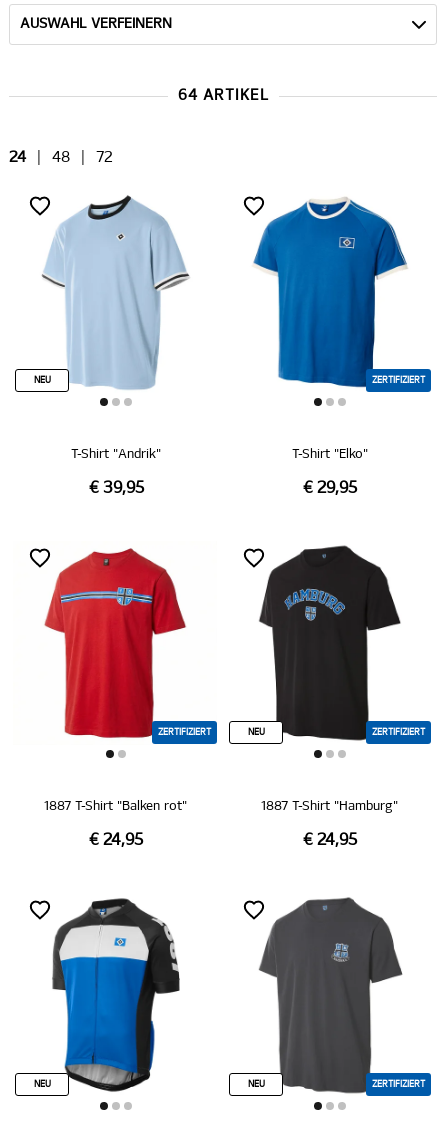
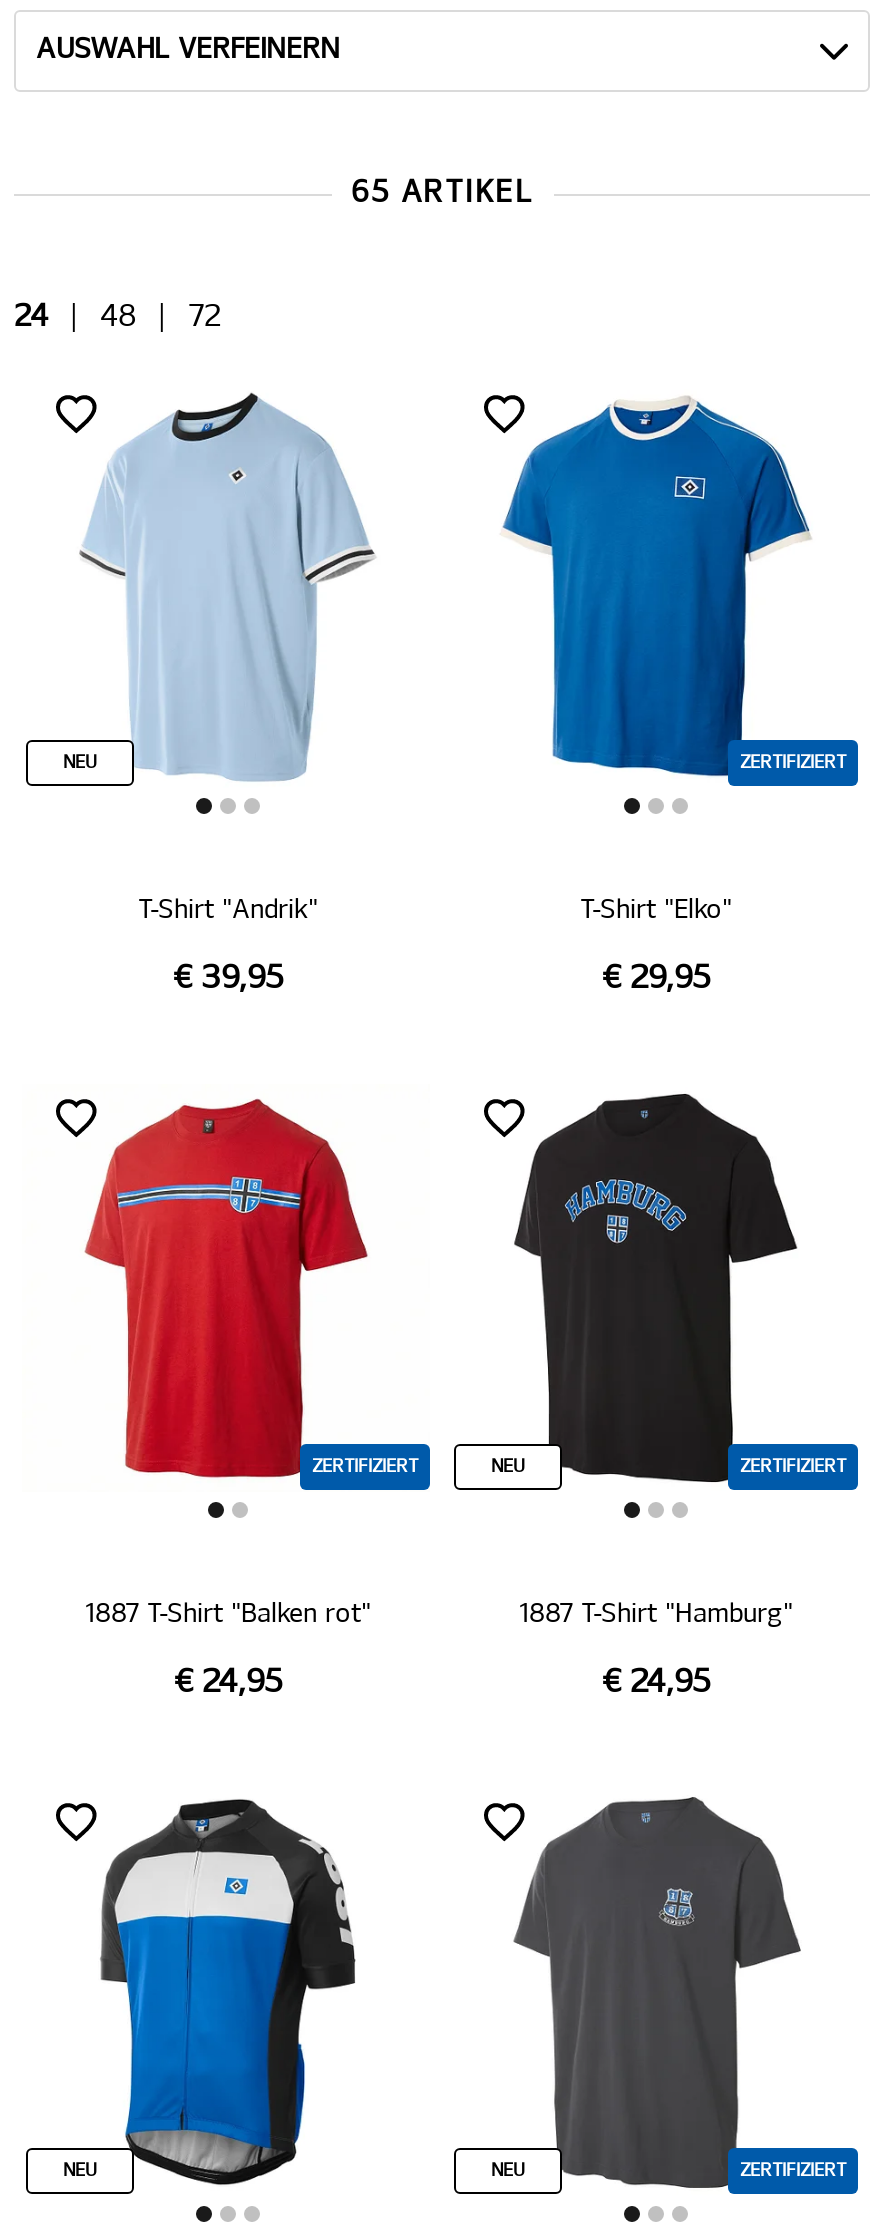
- 64 ARTIKEL
+ 65 ARTIKEL
